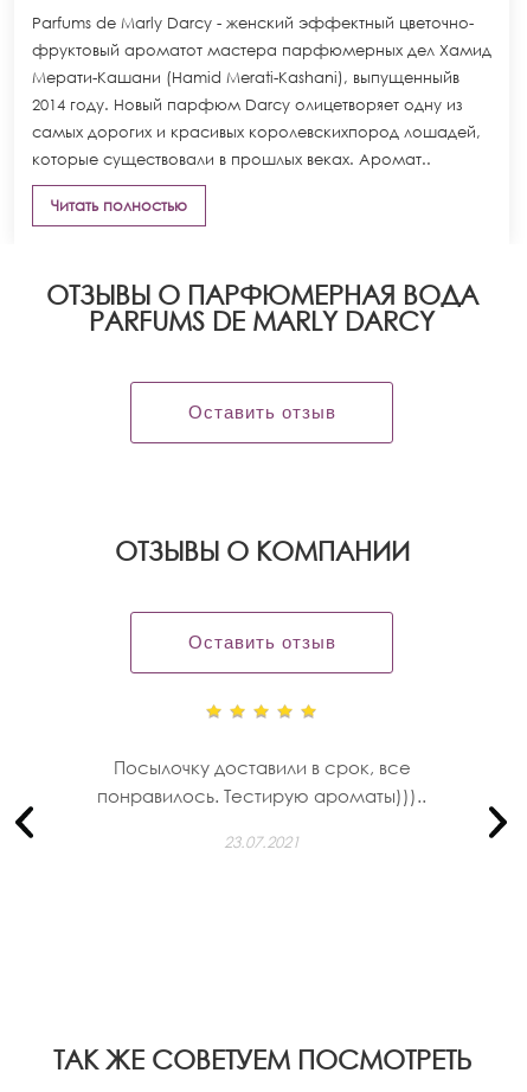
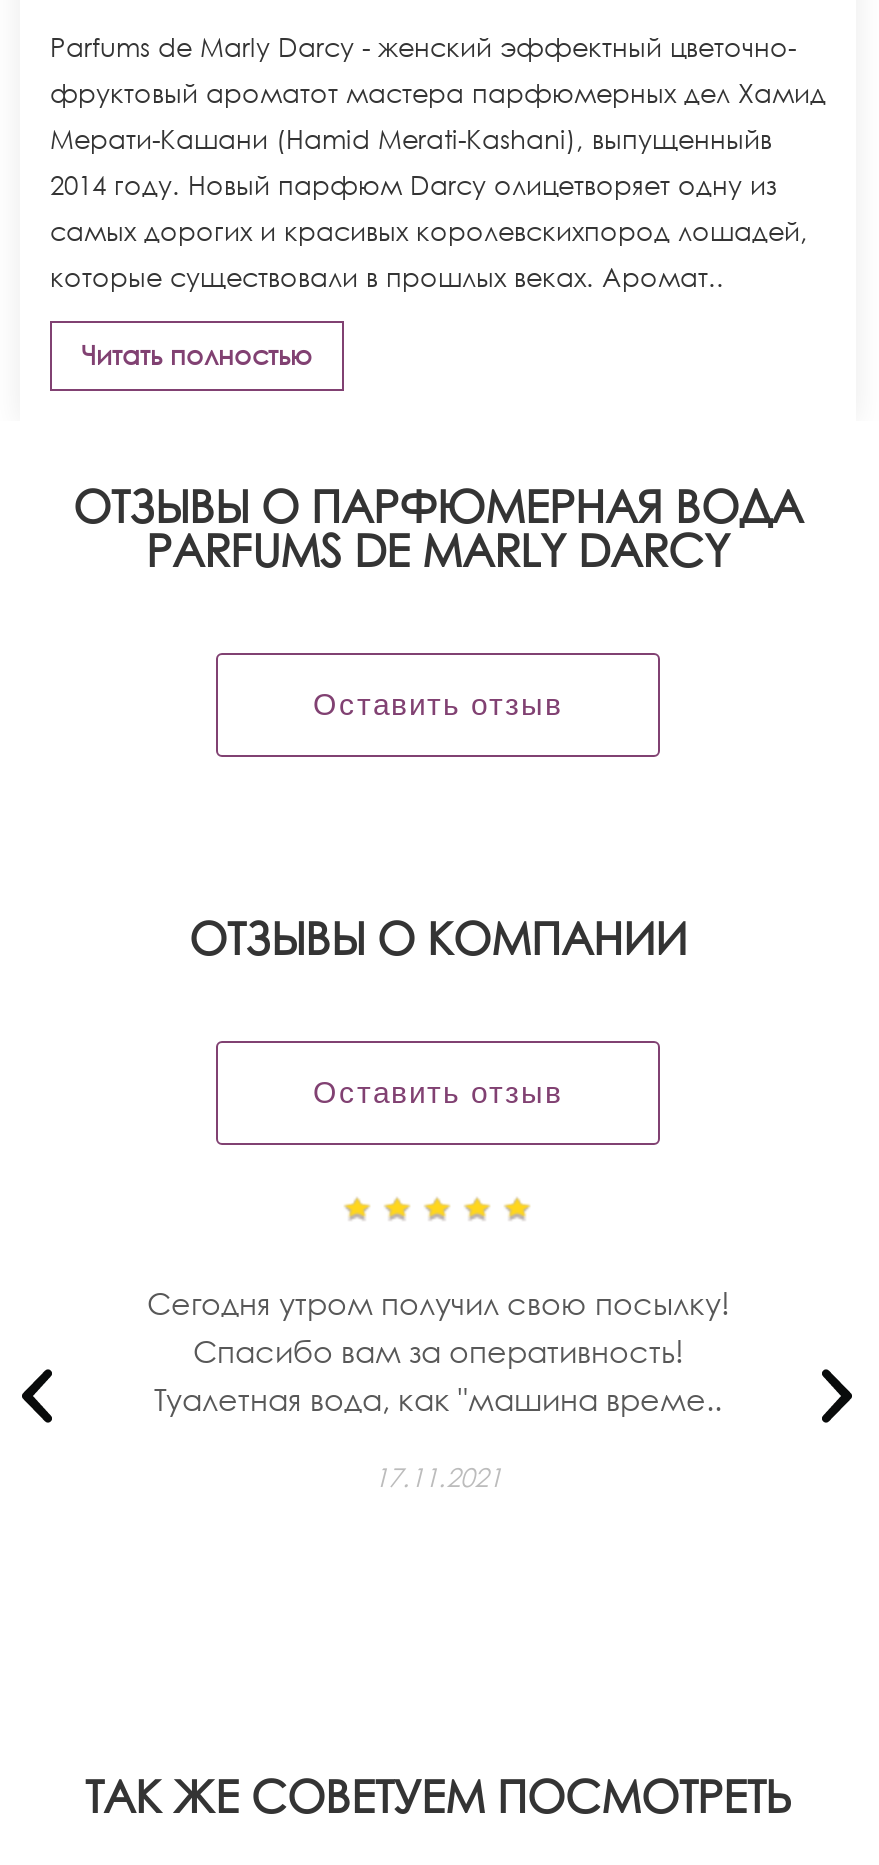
- Посылочку доставили в срок, все
- понравилось. Тестирую ароматы)))..
+ Сегодня утром получил свою посылку!
+ Спасибо вам за оперативность!
+ Туалетная вода, как "машина време..

- 23.07.2021
+ 17.11.2021
